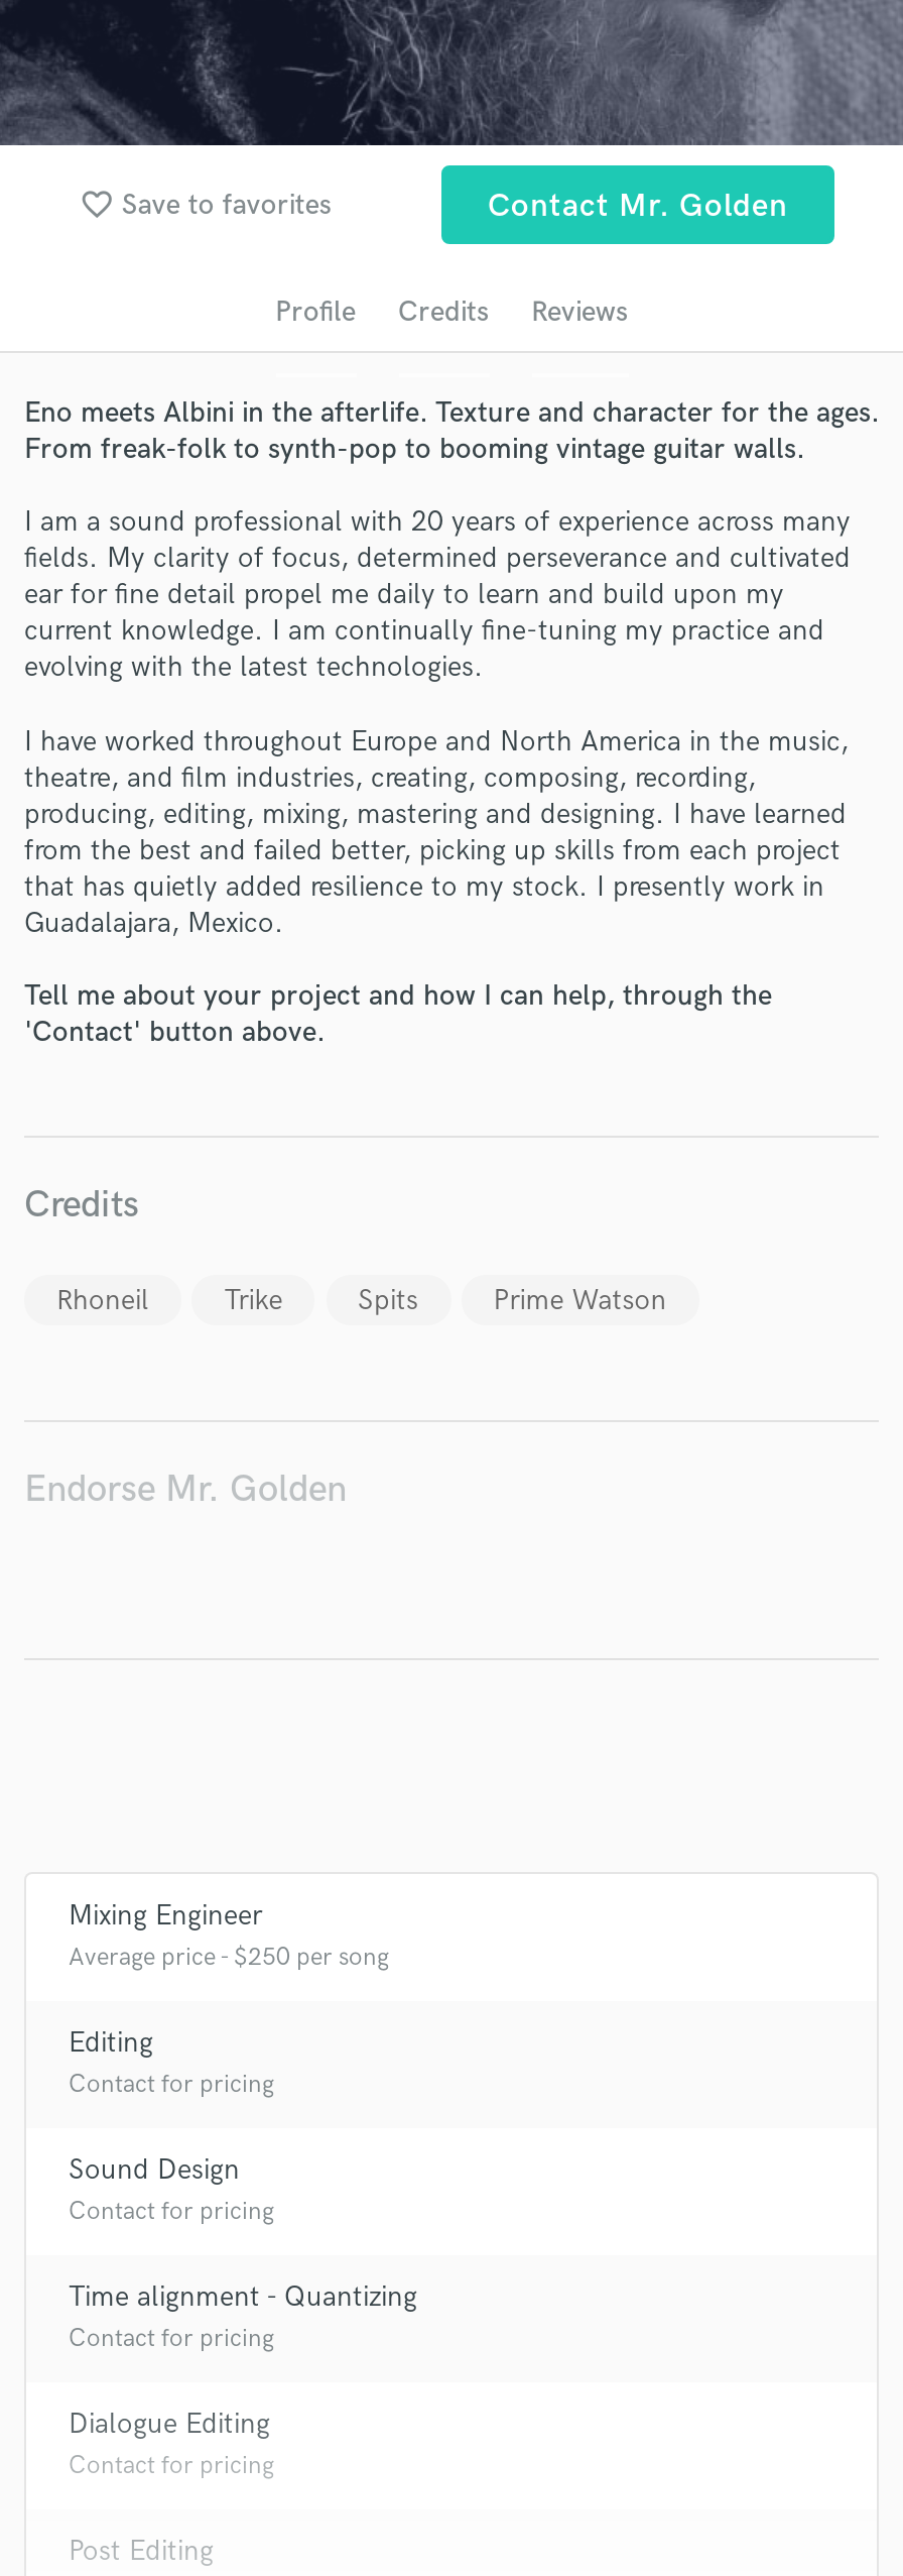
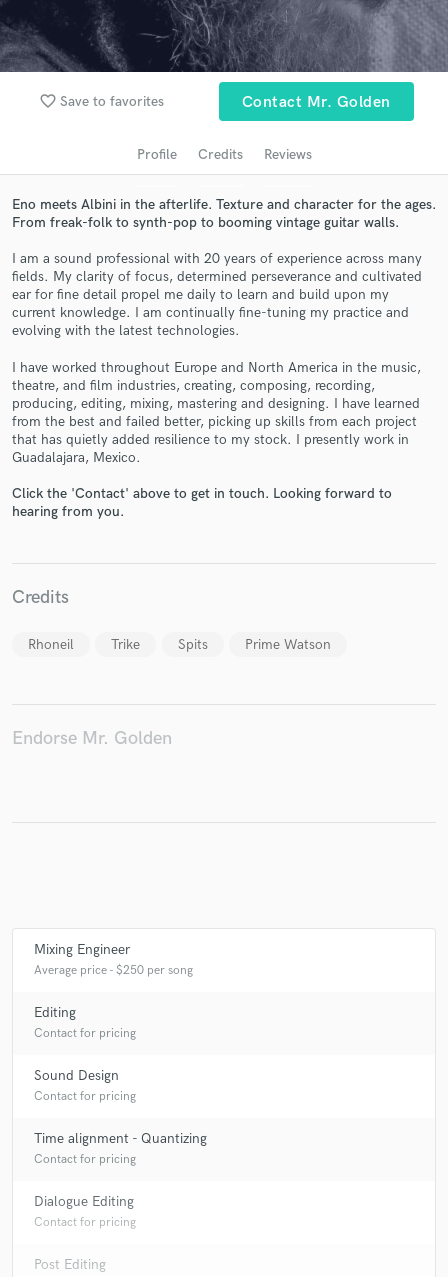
- Tell me about your project and how I can help, through the
- 'Contact' button above.
+ Click the 'Contact' above to get in touch. Looking forward to
+ hearing from you.
